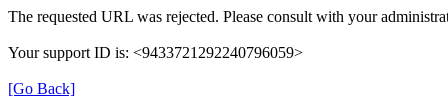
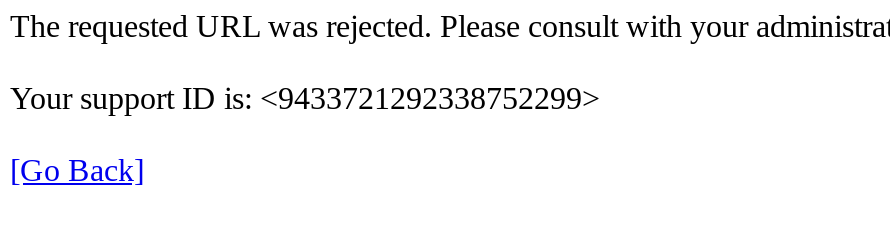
- Your support ID is: <9433721292240796059>
+ Your support ID is: <9433721292338752299>
